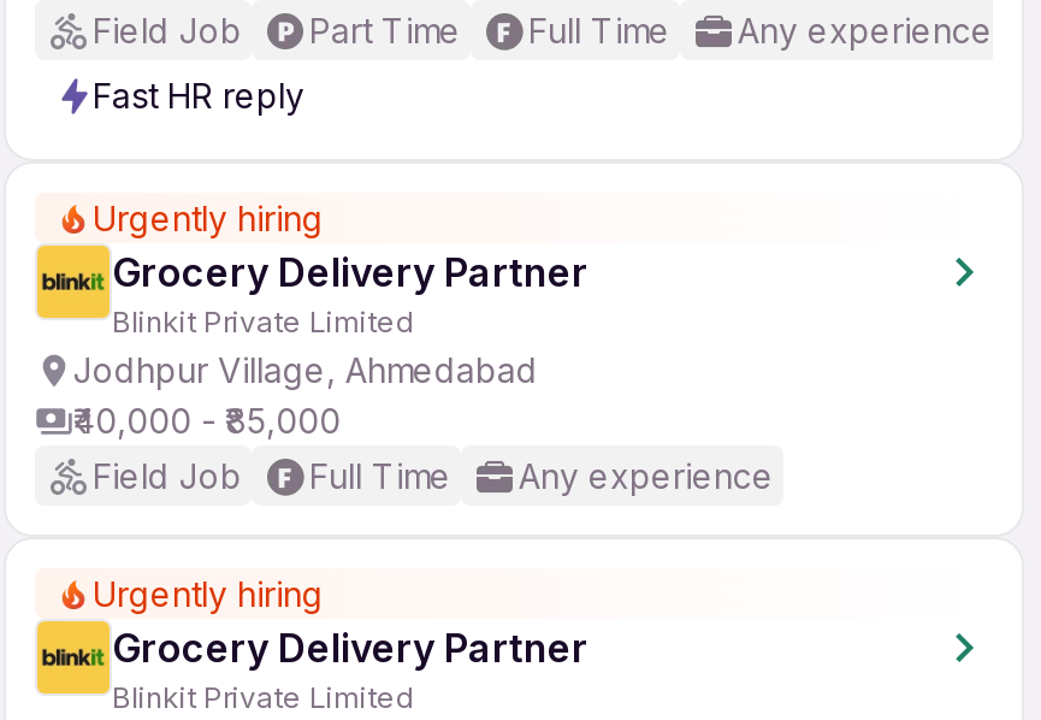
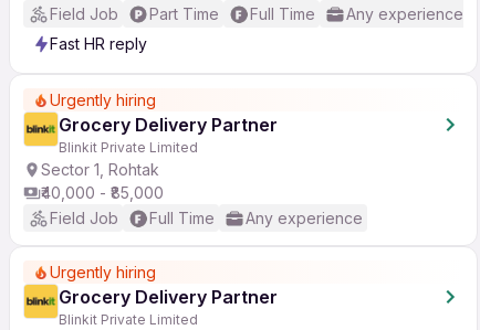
- Jodhpur Village, Ahmedabad
+ Sector 1, Rohtak
